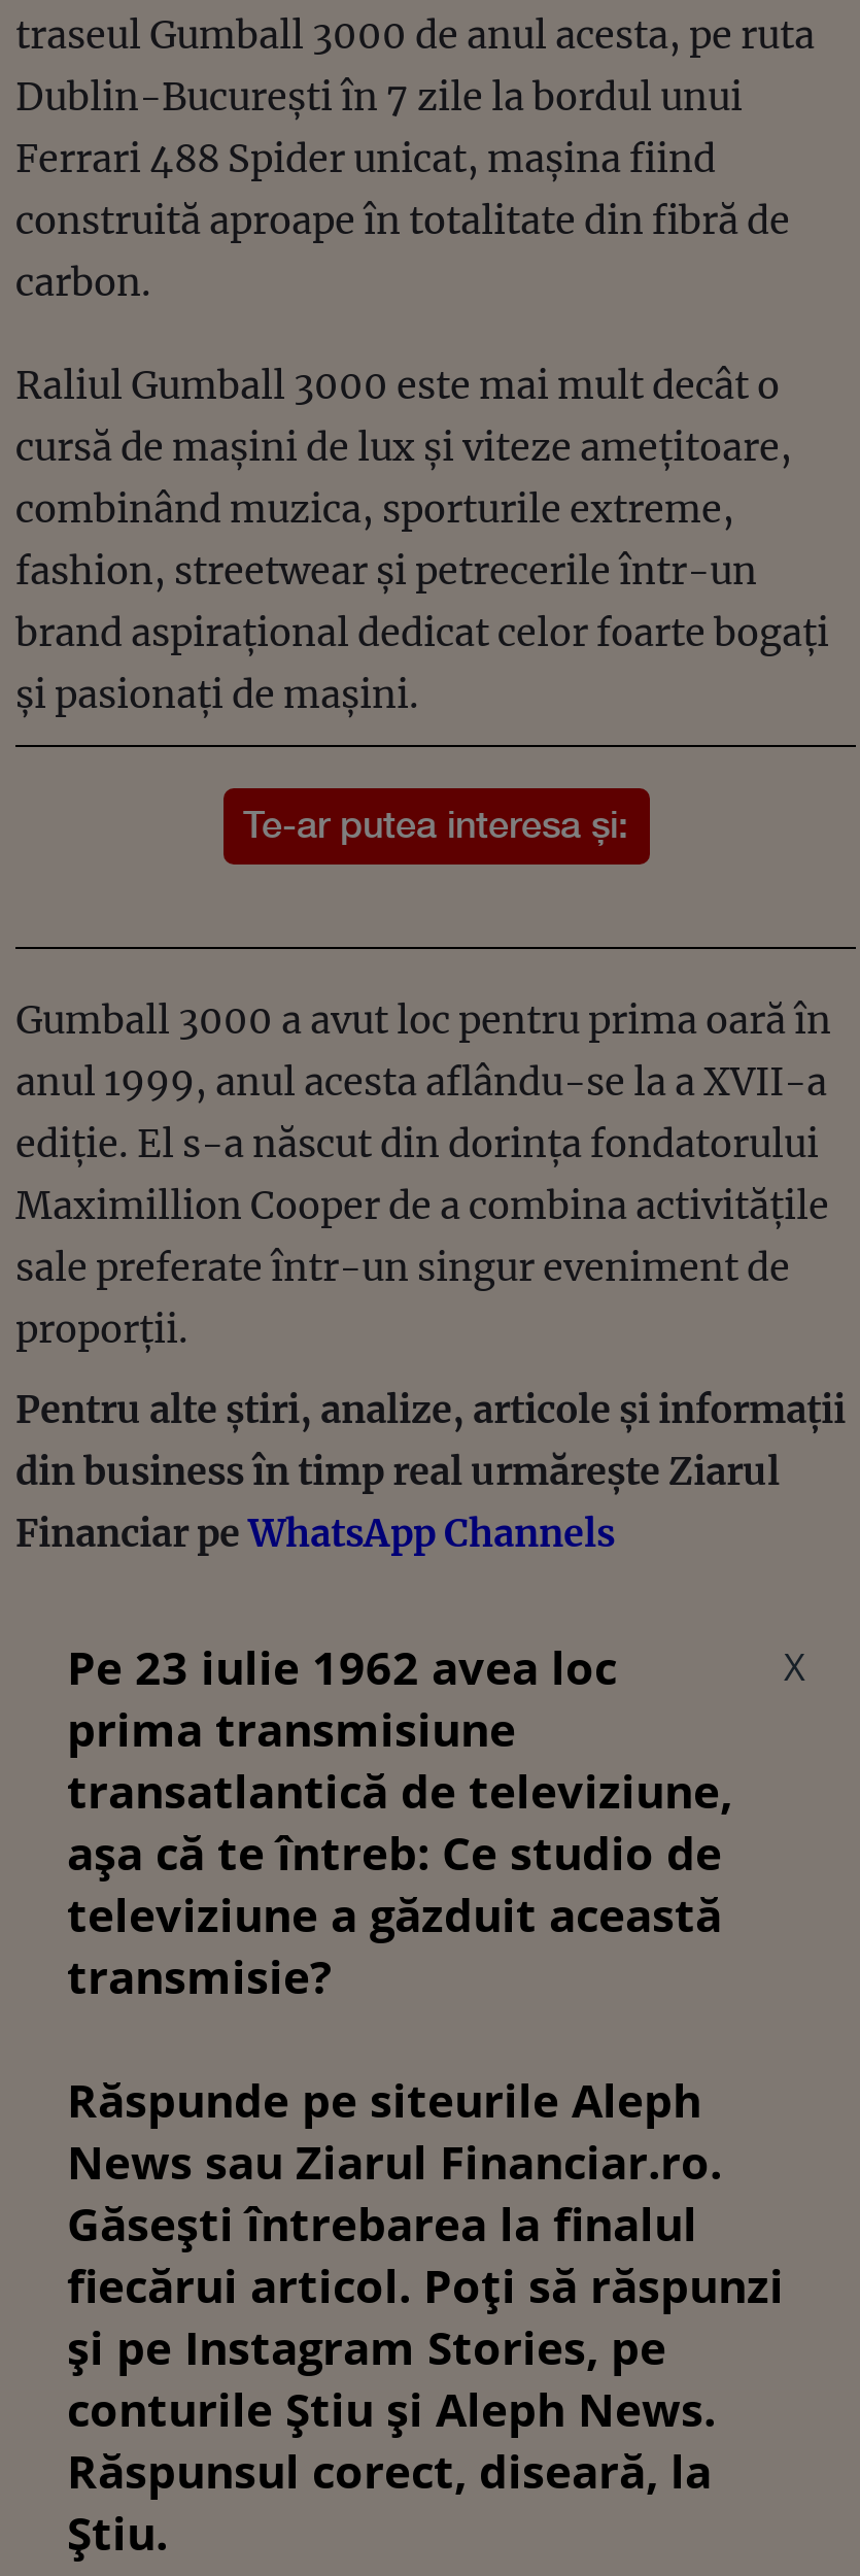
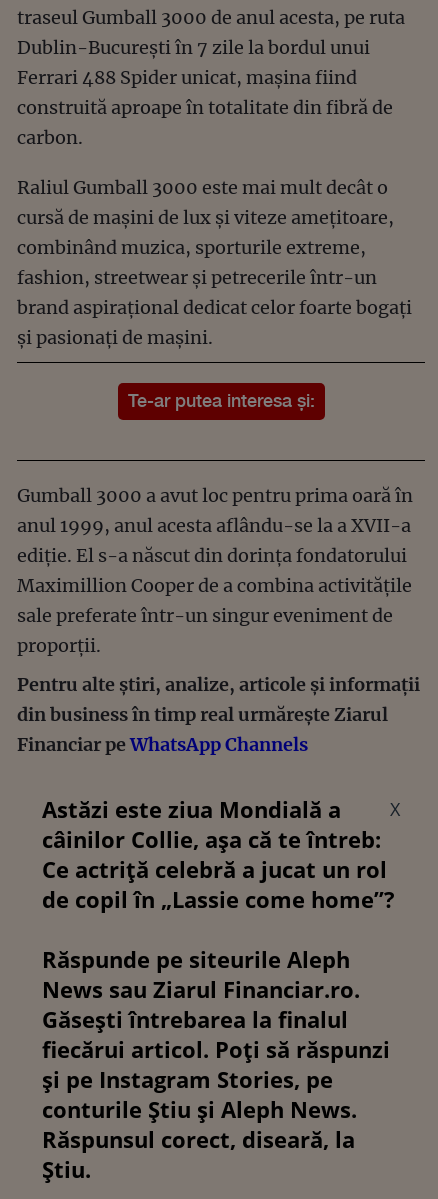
- Pe 23 iulie 1962 avea loc
- prima transmisiune
- transatlantică de televiziune,
- așa că te întreb: Ce studio de
- televiziune a găzduit această
- transmisie?
+ Astăzi este ziua Mondială a
+ câinilor Collie, așa că te întreb:
+ Ce actriță celebră a jucat un rol
+ de copil în „Lassie come home”?
